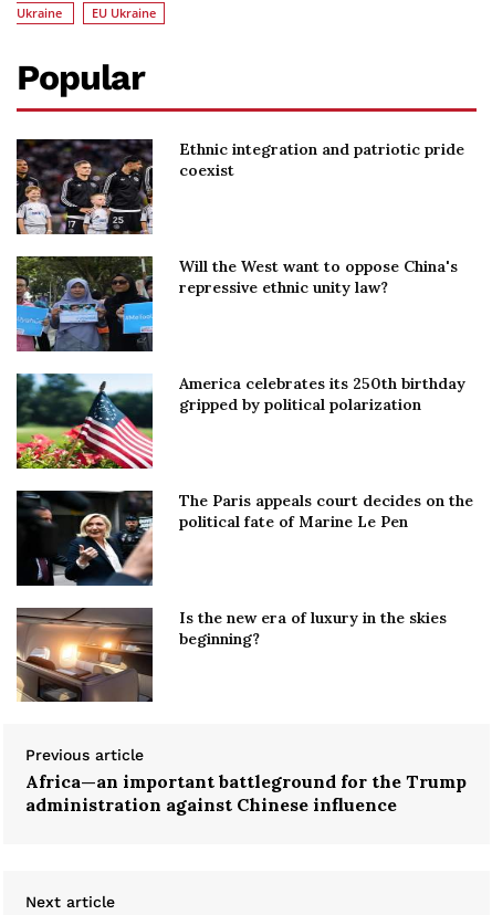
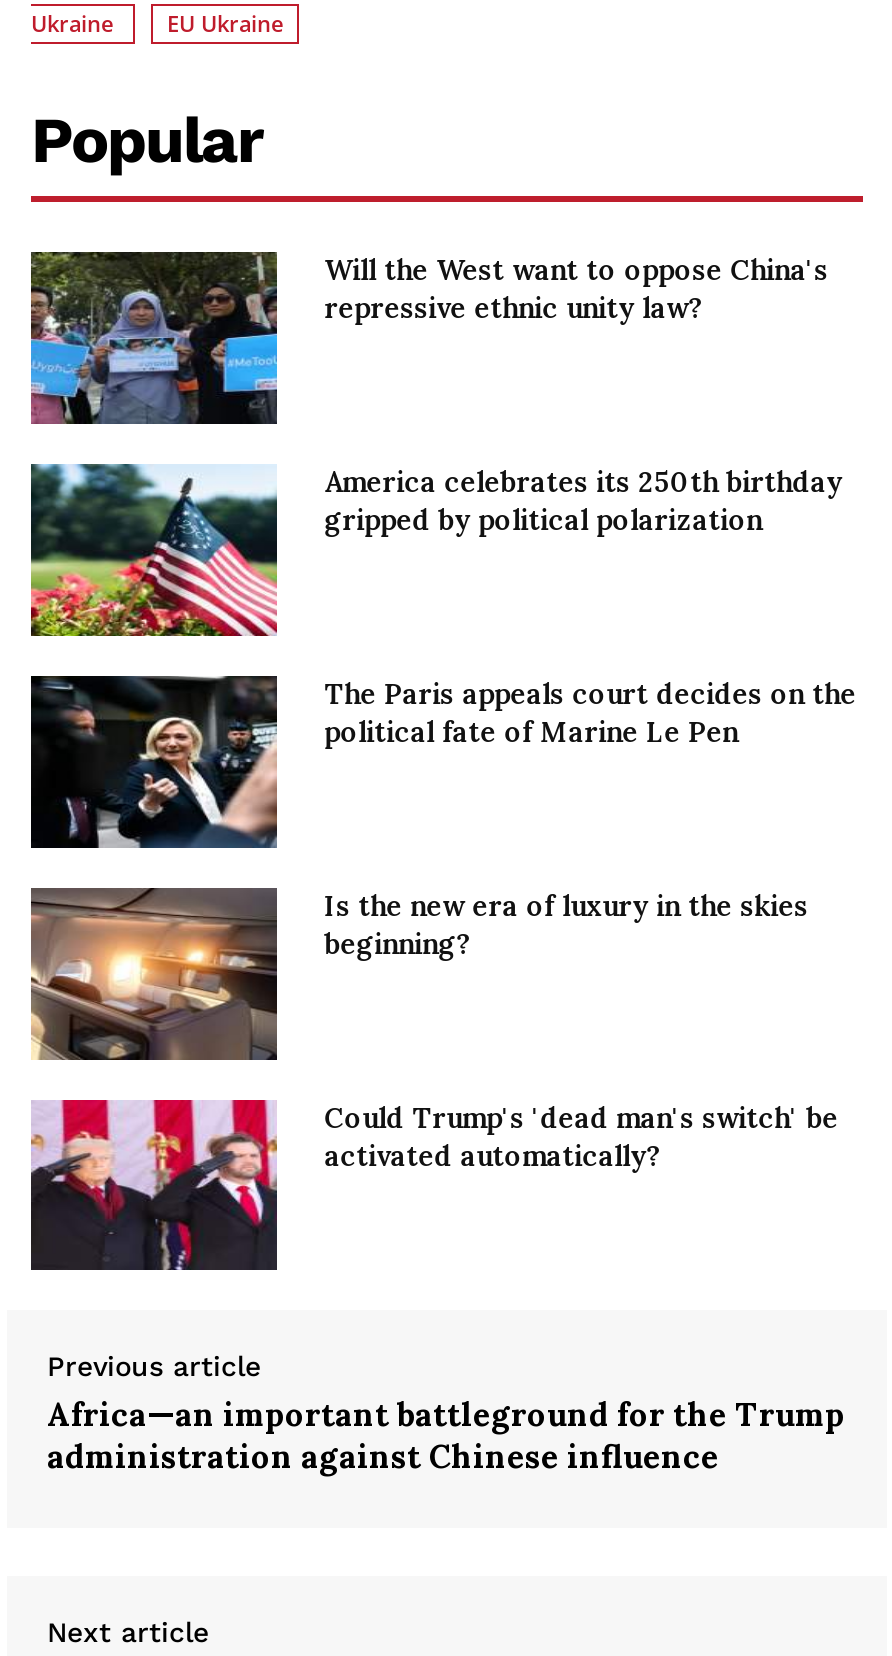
- [image]
- Ethnic integration and patriotic pride
- coexist

moved up: [image] | Will the West want to oppose China's | repressive ethnic unity law? | ... | Is the new era of luxury in the skies | beginning?

moved up: [image]

+ [image]
+ Could Trump's 'dead man's switch' be
+ activated automatically?
